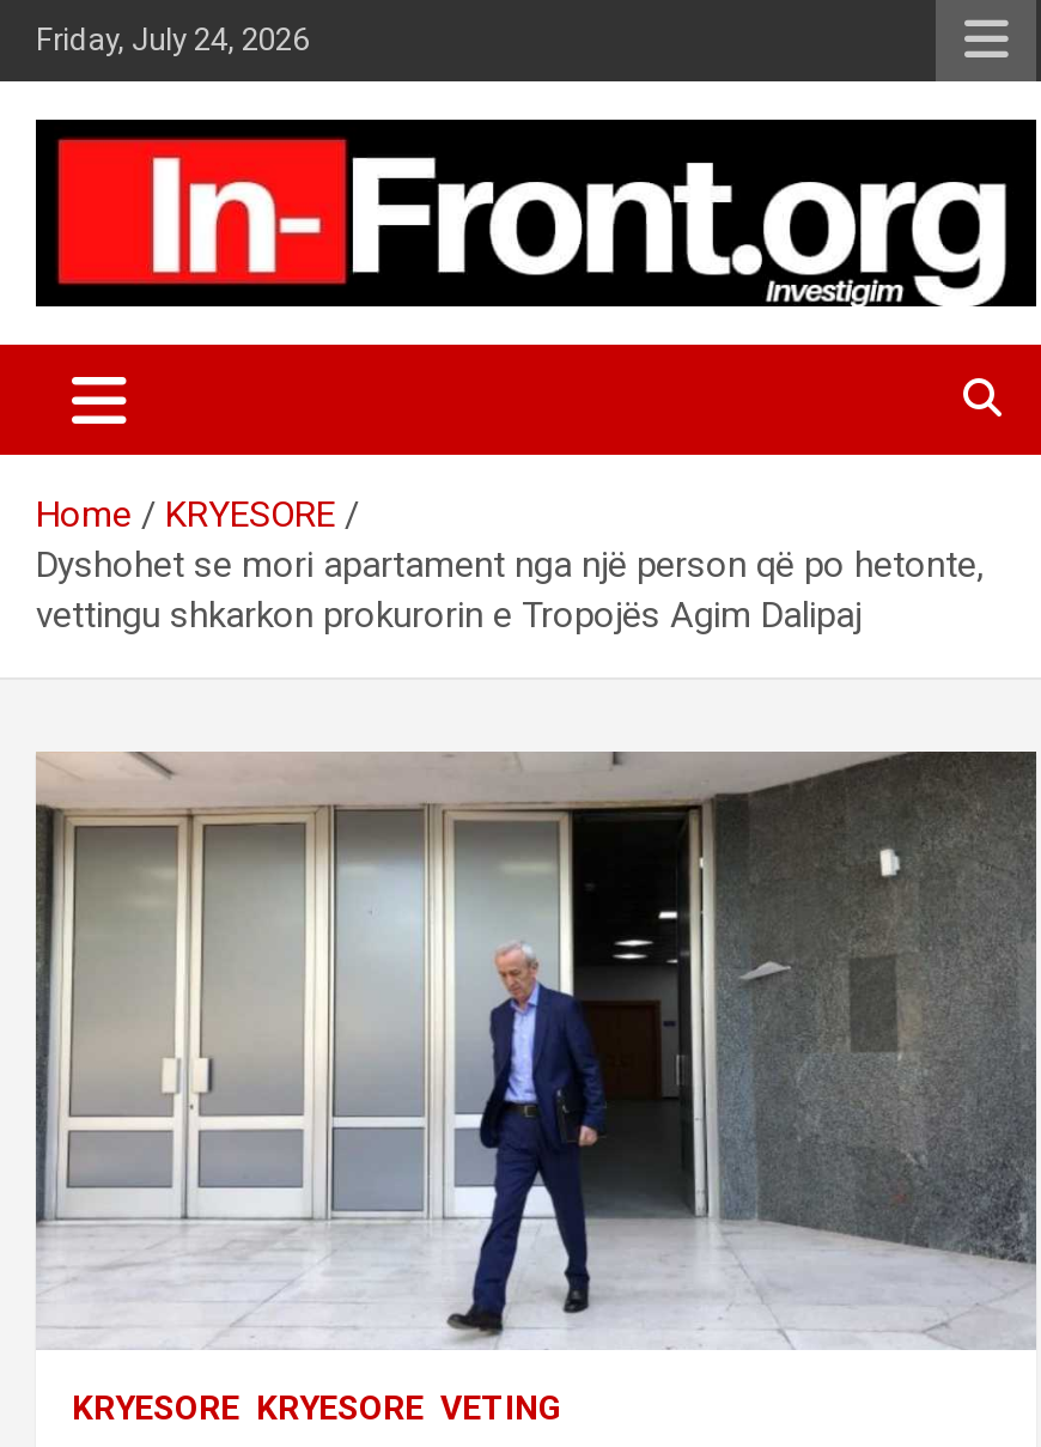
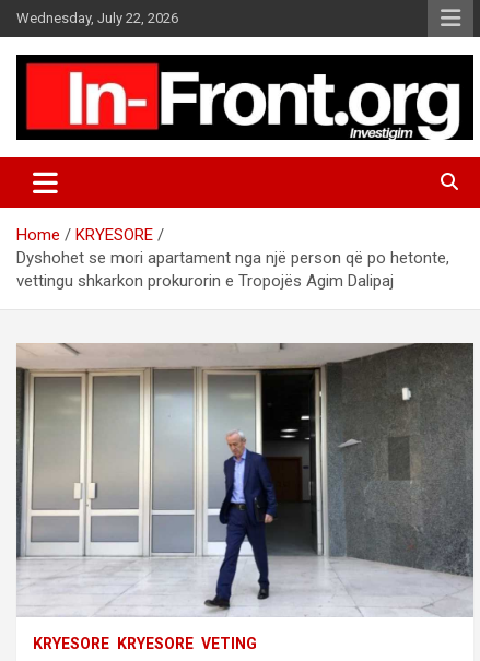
- Friday, July 24, 2026
+ Wednesday, July 22, 2026
